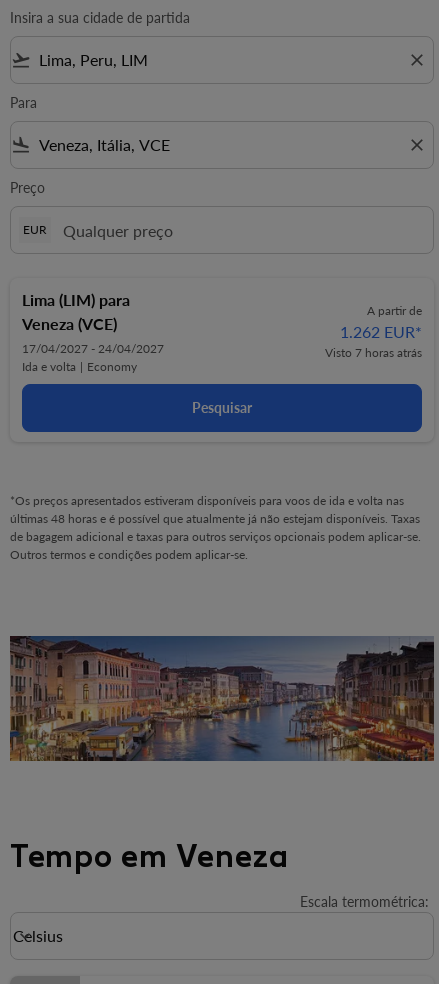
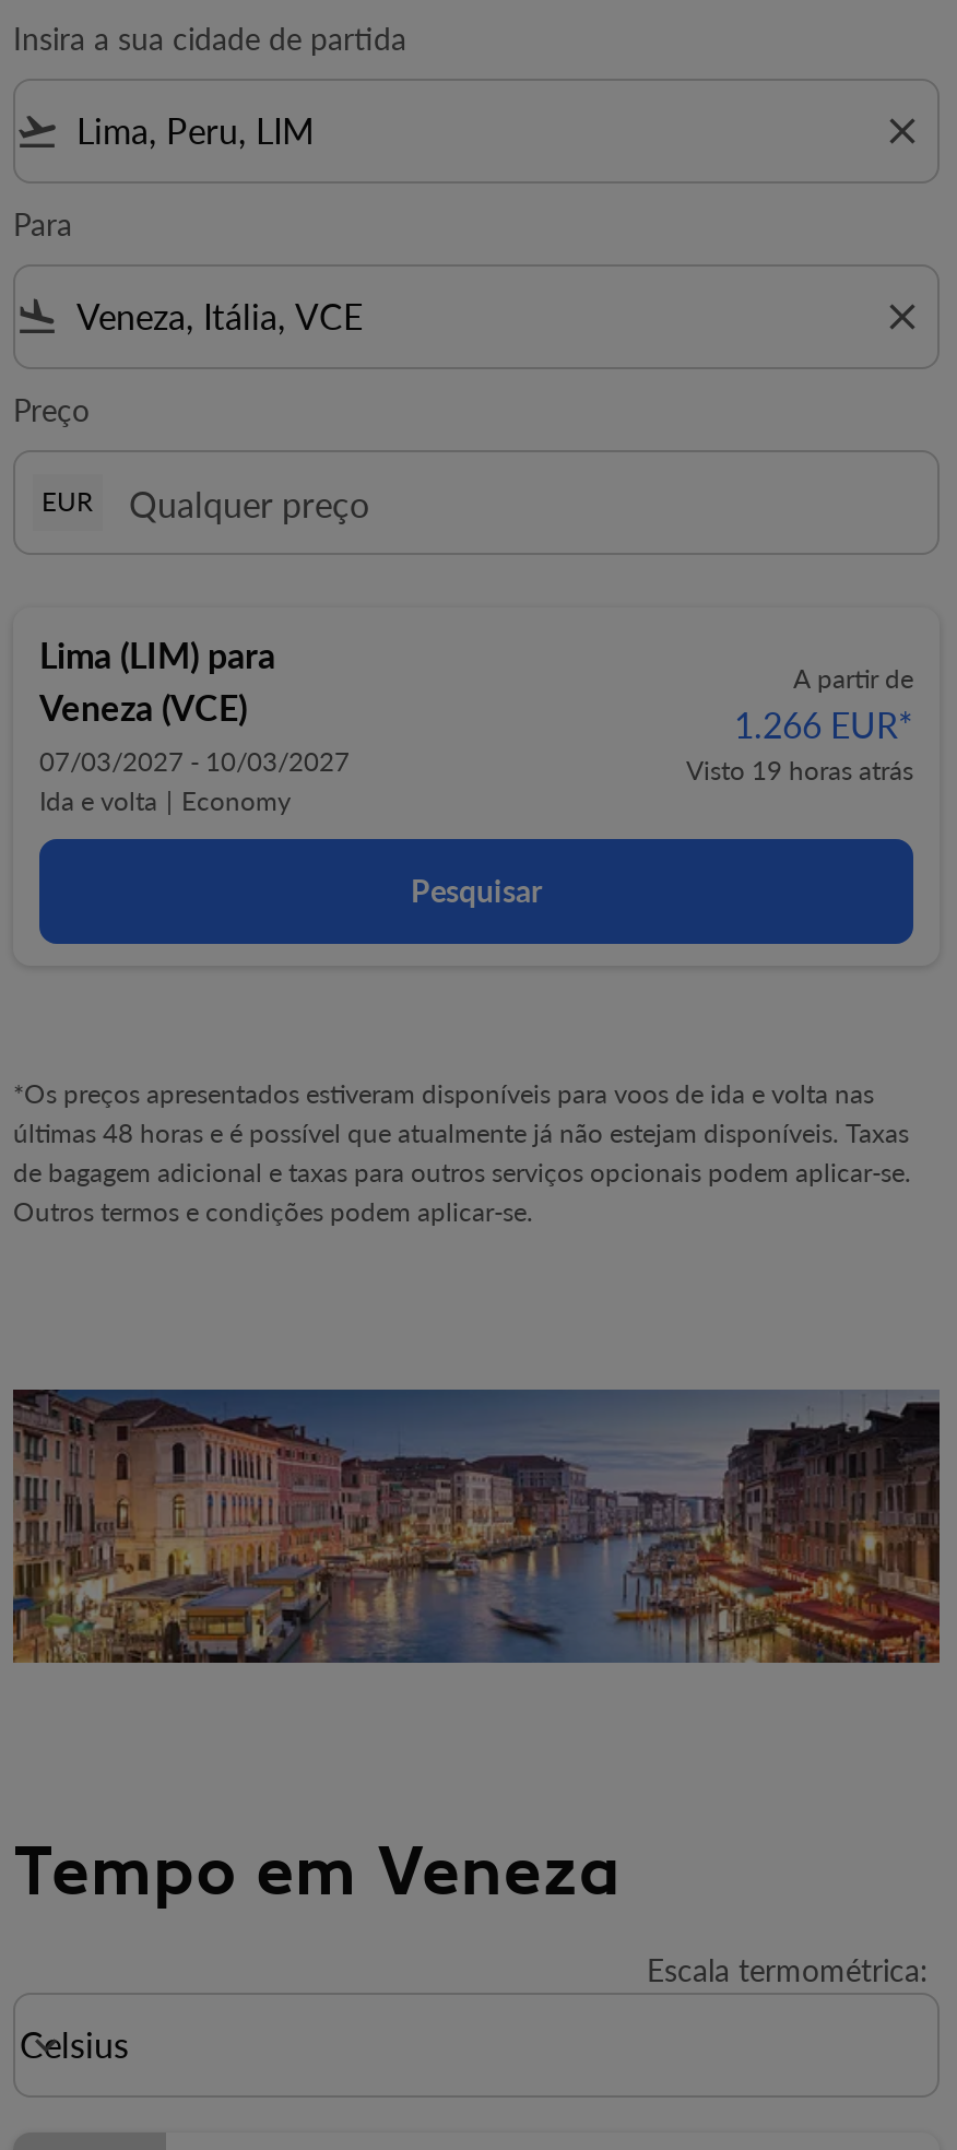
- 1.262 EUR*
+ 1.266 EUR*

- 17/04/2027 - 24/04/2027
+ 07/03/2027 - 10/03/2027

- Visto 7 horas atrás
+ Visto 19 horas atrás
